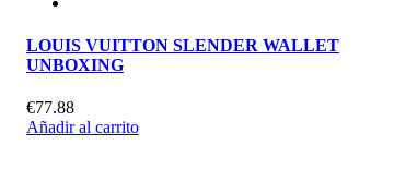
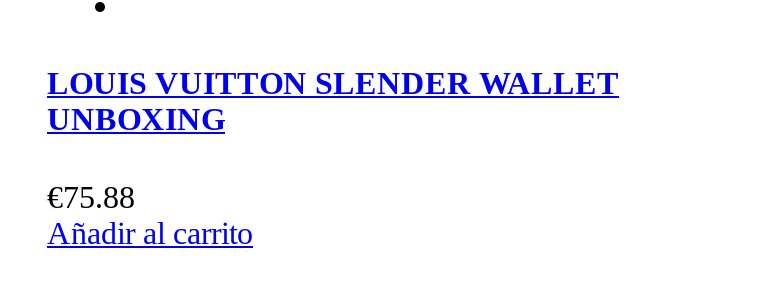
- €77.88
+ €75.88
